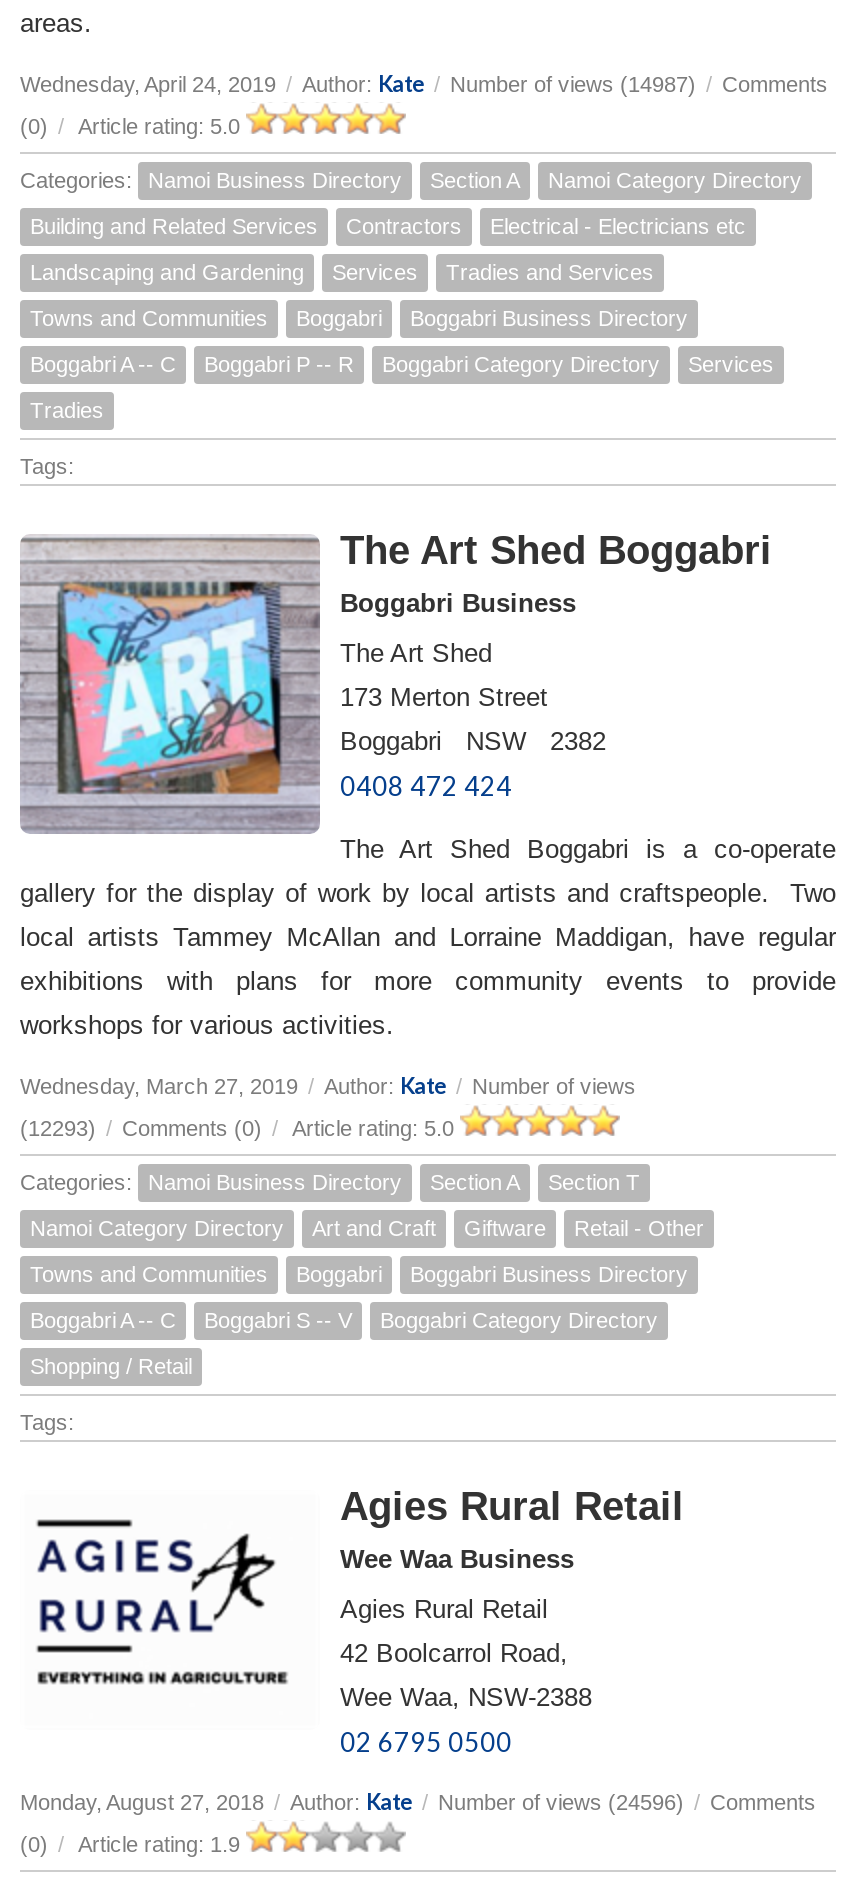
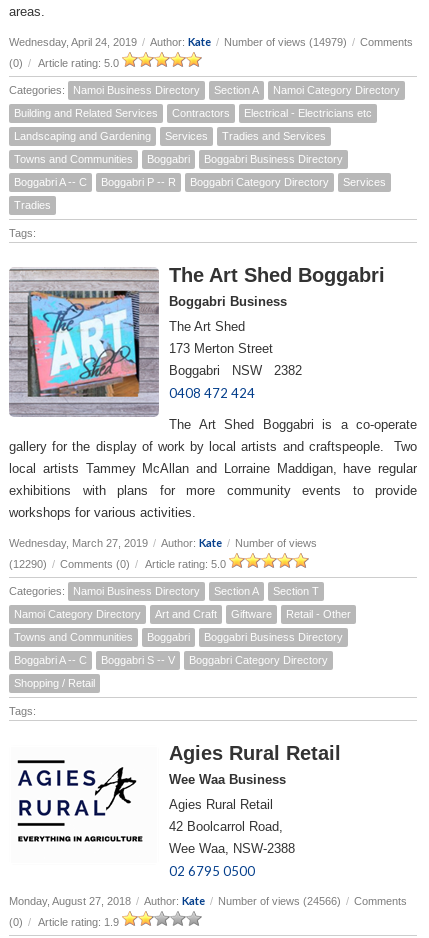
- Wednesday, April 24, 2019 / Author: Kate / Number of views (14987) / Comments
+ Wednesday, April 24, 2019 / Author: Kate / Number of views (14979) / Comments

- (12293) / Comments (0) / Article rating: 5.0
+ (12290) / Comments (0) / Article rating: 5.0

- Monday, August 27, 2018 / Author: Kate / Number of views (24596) / Comments
+ Monday, August 27, 2018 / Author: Kate / Number of views (24566) / Comments
